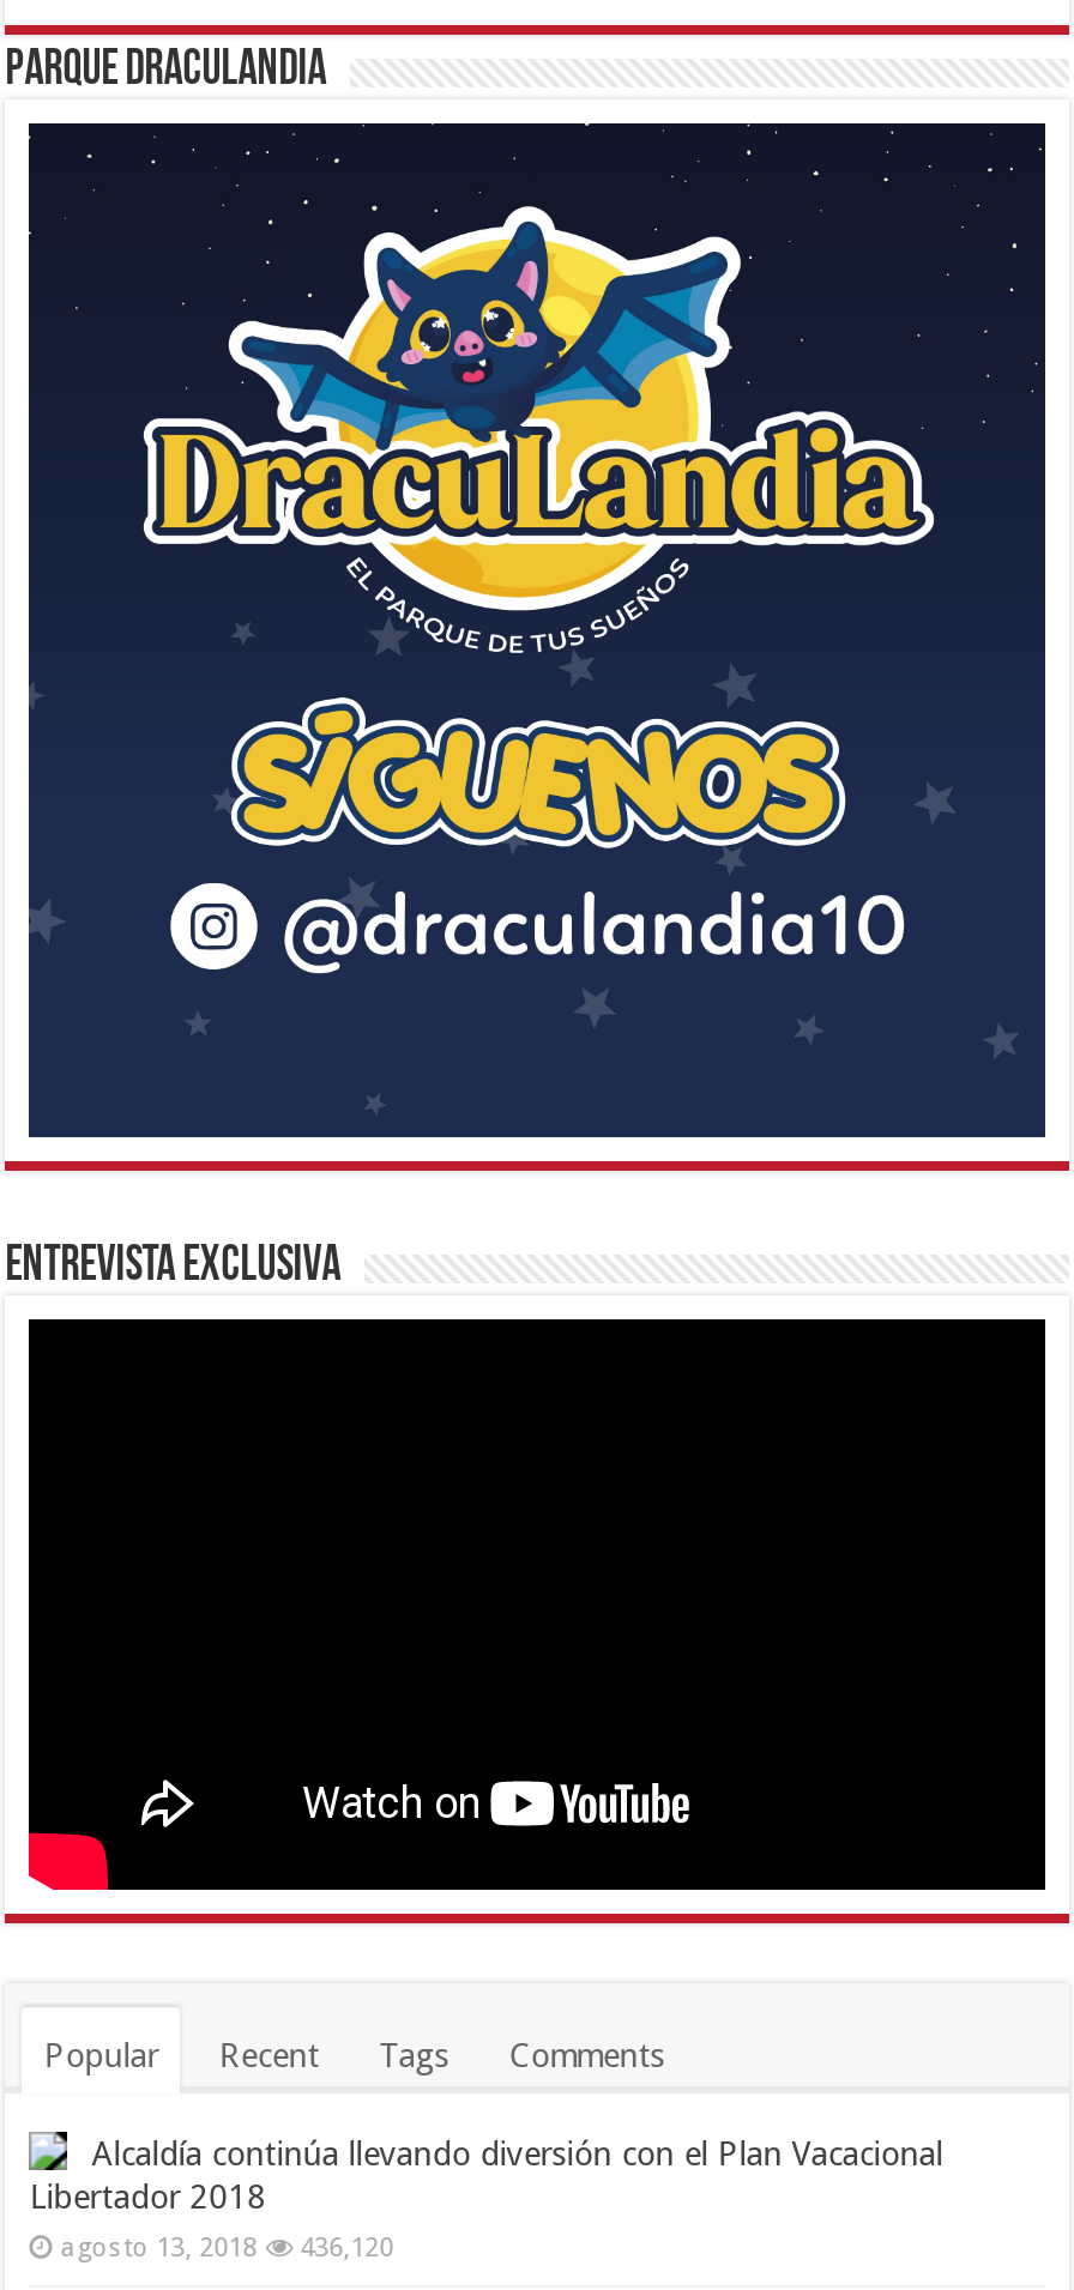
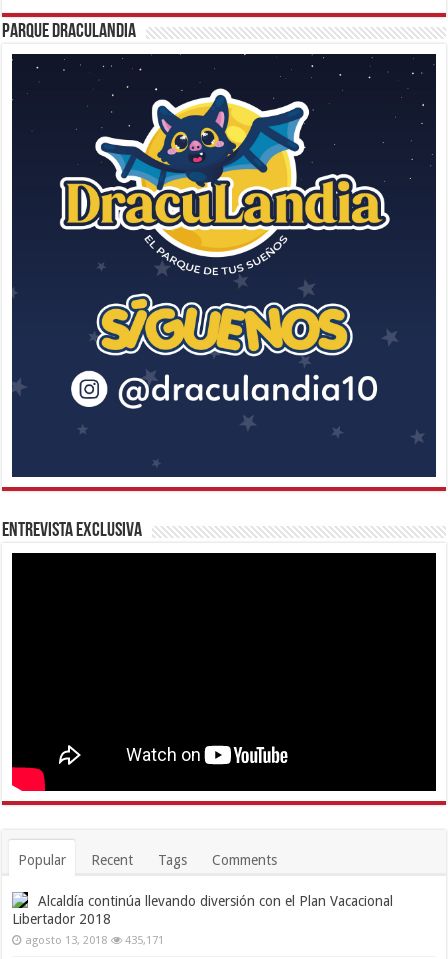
- agosto 13, 2018 436,120
+ agosto 13, 2018 435,171
